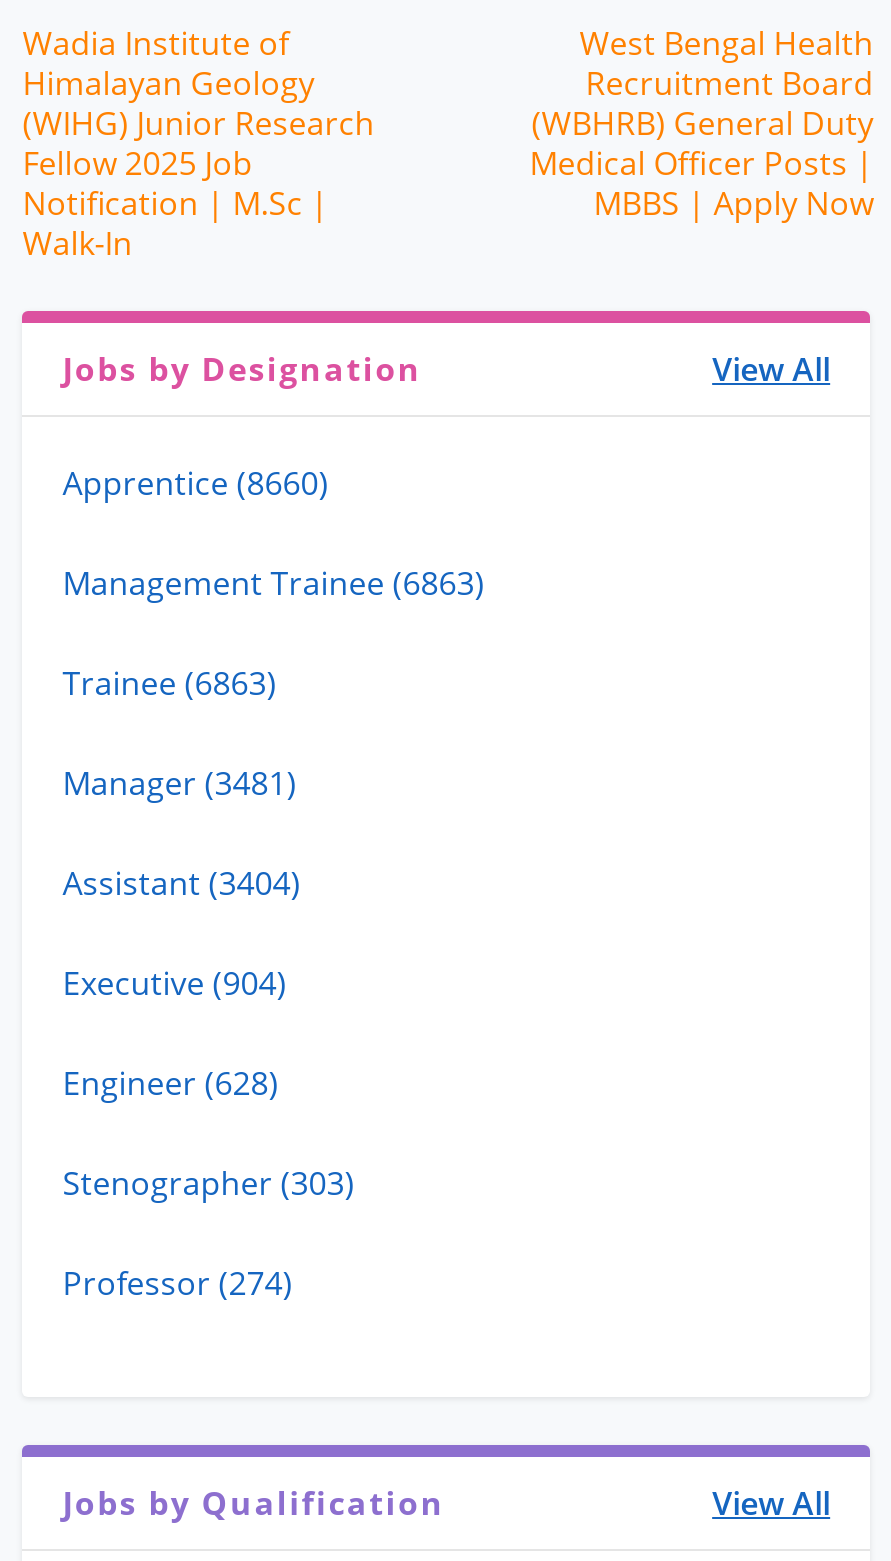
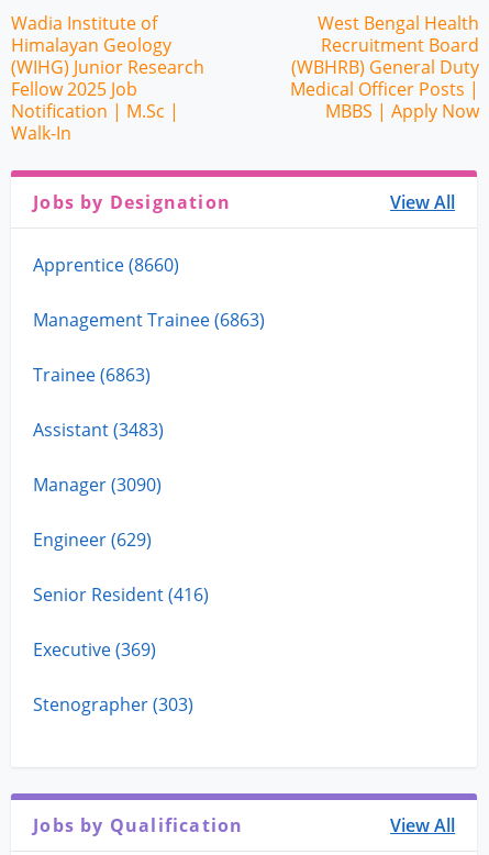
- Manager (3481)
- Assistant (3404)
- Executive (904)
- Engineer (628)
+ Assistant (3483)
+ Manager (3090)
+ Engineer (629)
+ Senior Resident (416)
+ Executive (369)

moved down: Stenographer (303)

- Professor (274)
